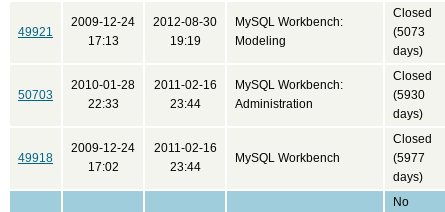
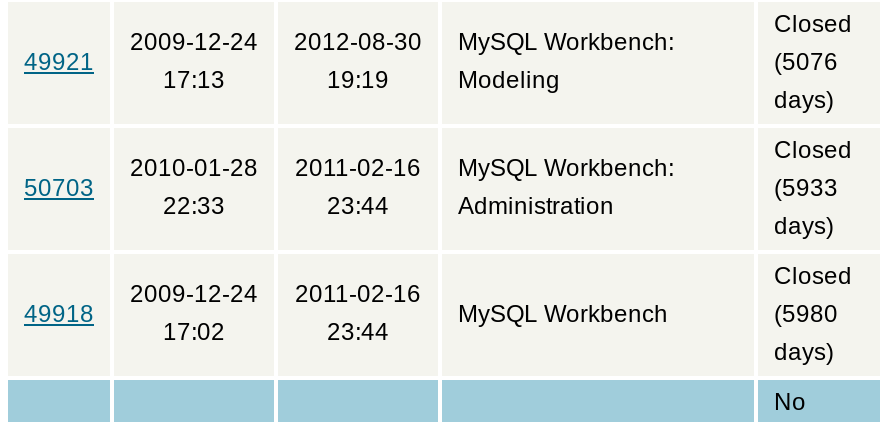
- (5073
+ (5076

- (5930
+ (5933

- (5977
+ (5980
